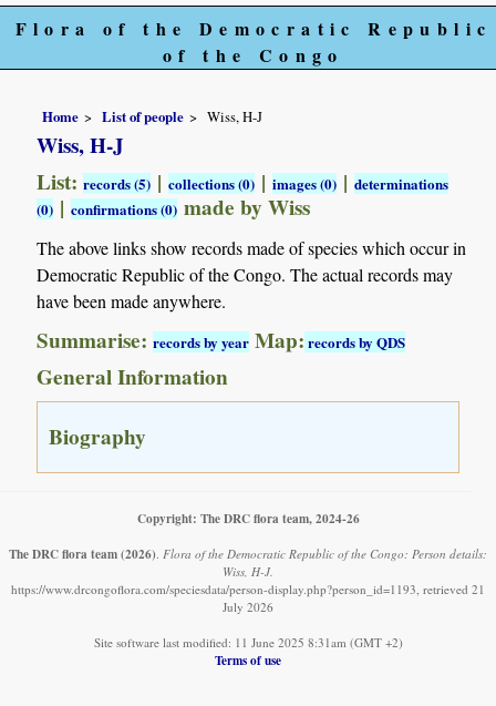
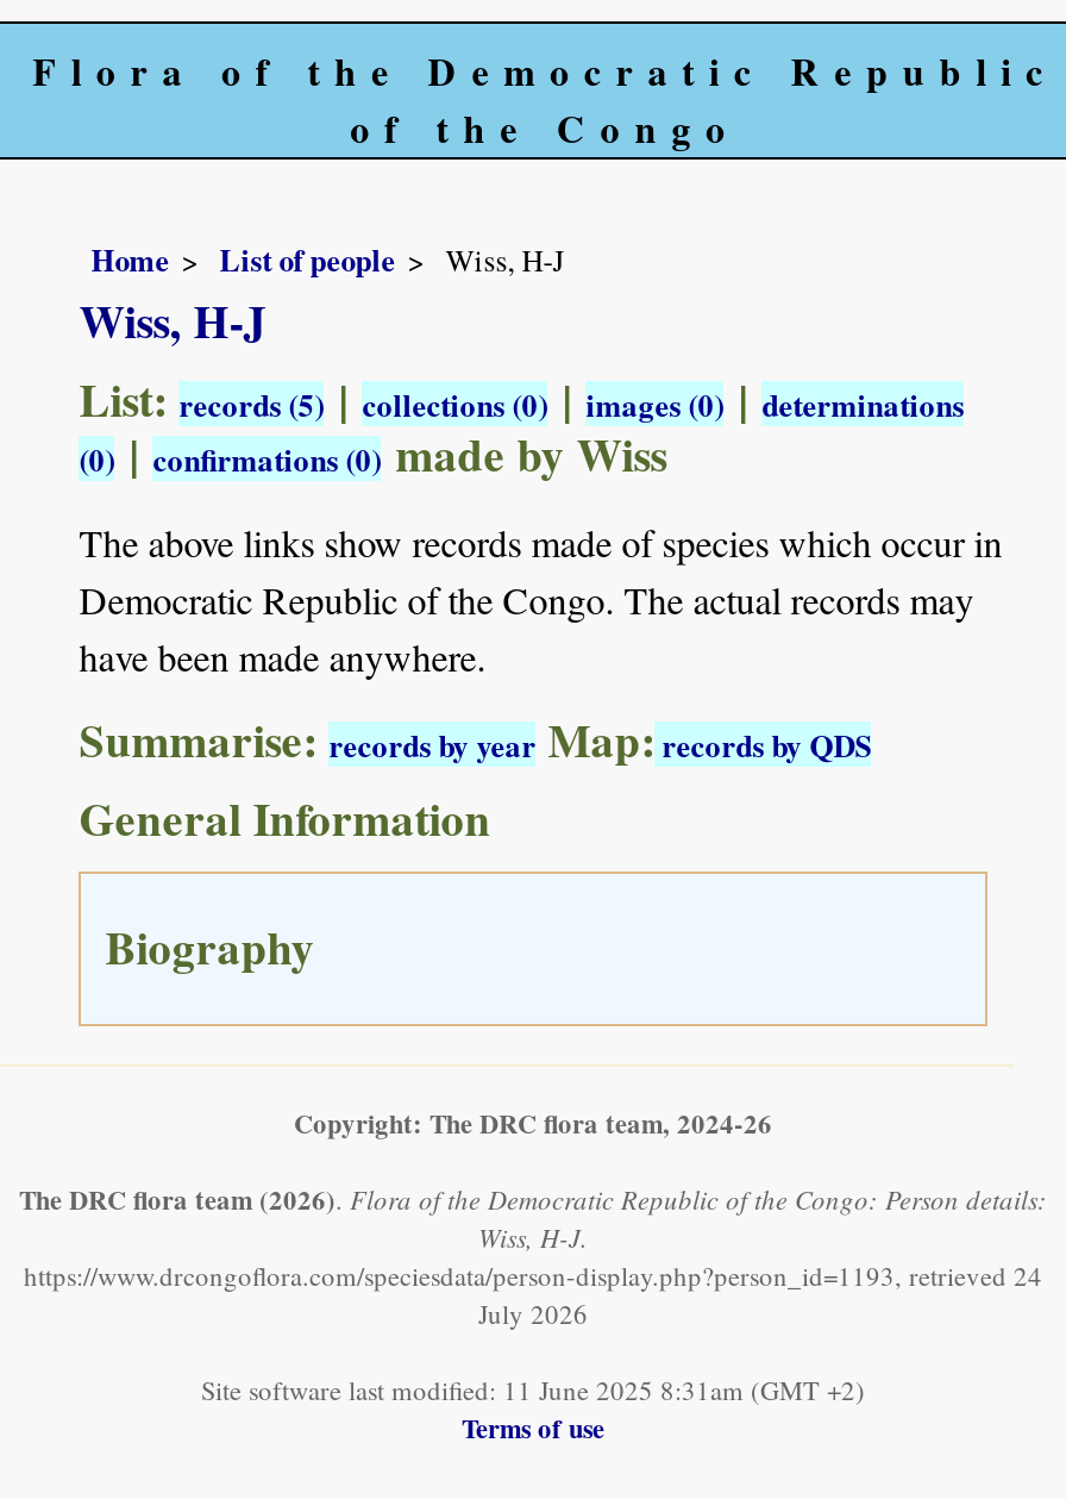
- https://www.drcongoflora.com/speciesdata/person-display.php?person_id=1193, retrieved 21
+ https://www.drcongoflora.com/speciesdata/person-display.php?person_id=1193, retrieved 24
